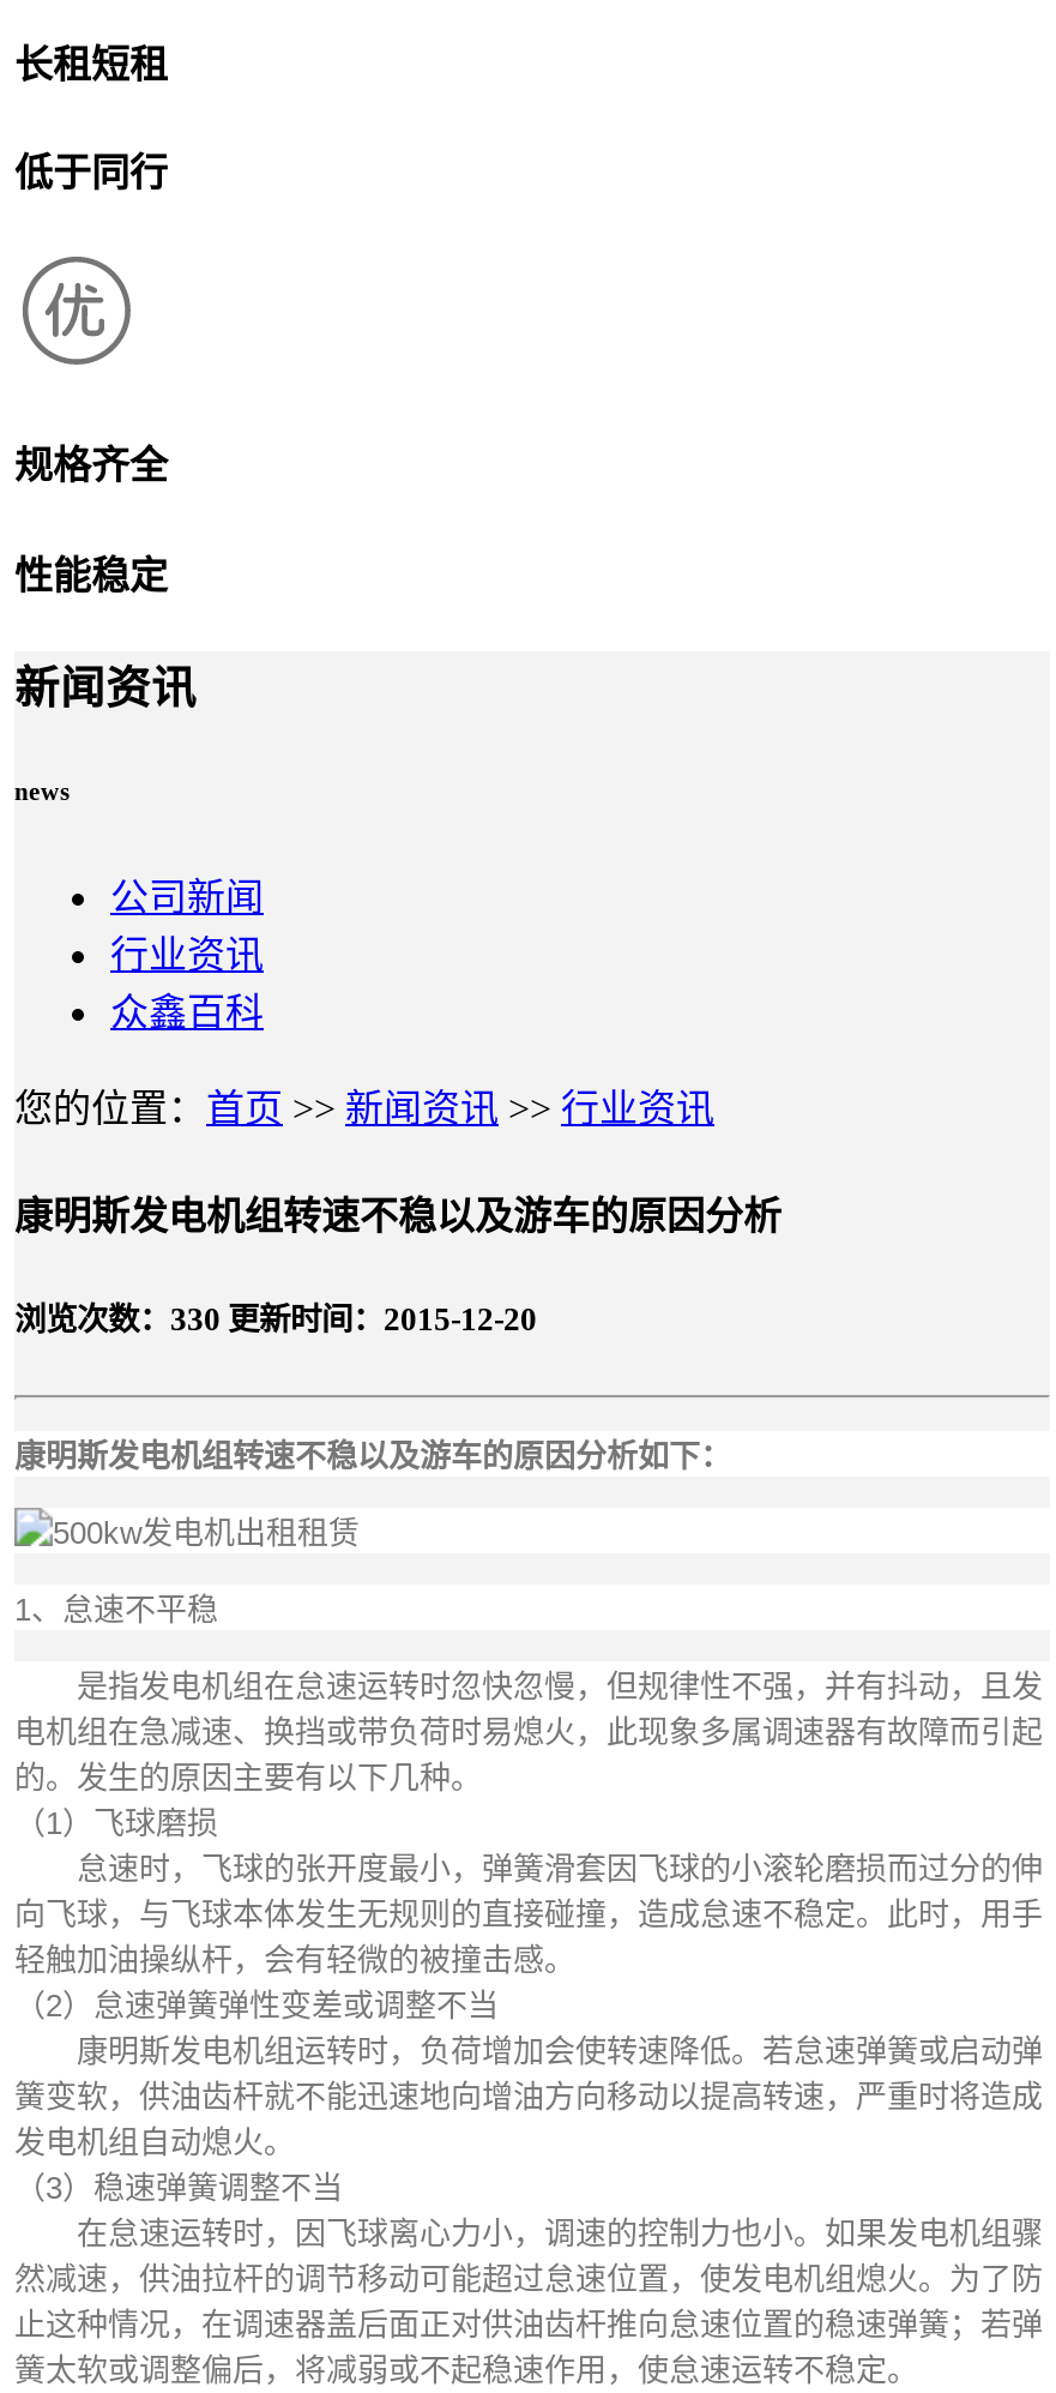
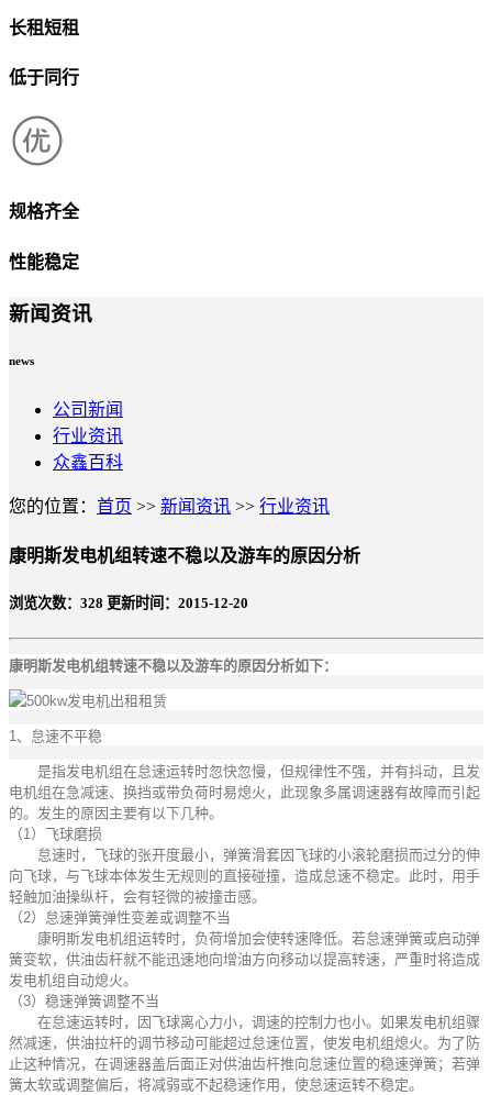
- 浏览次数：330更新时间：2015-12-20
+ 浏览次数：328更新时间：2015-12-20
